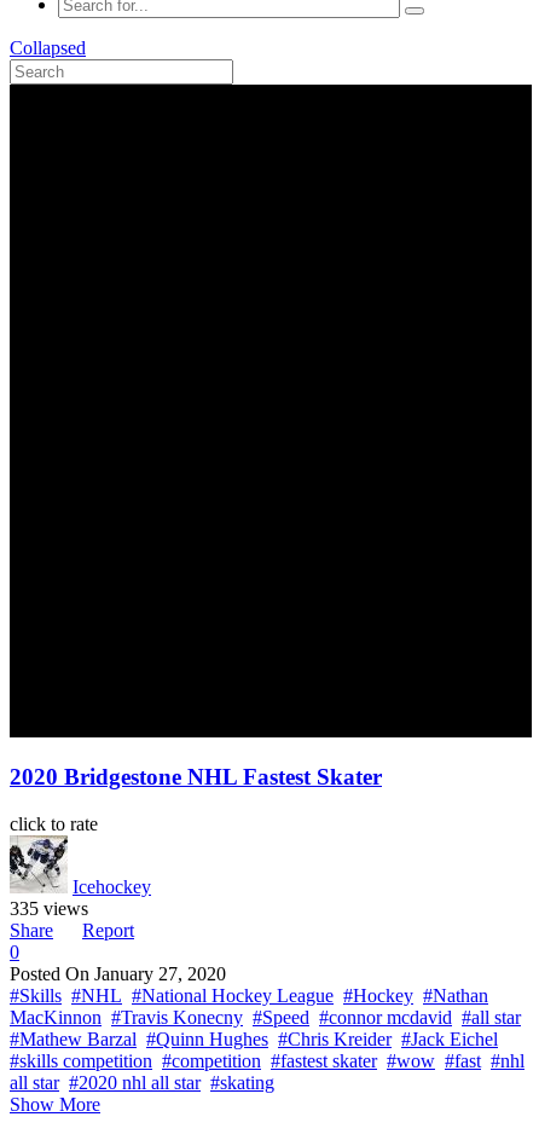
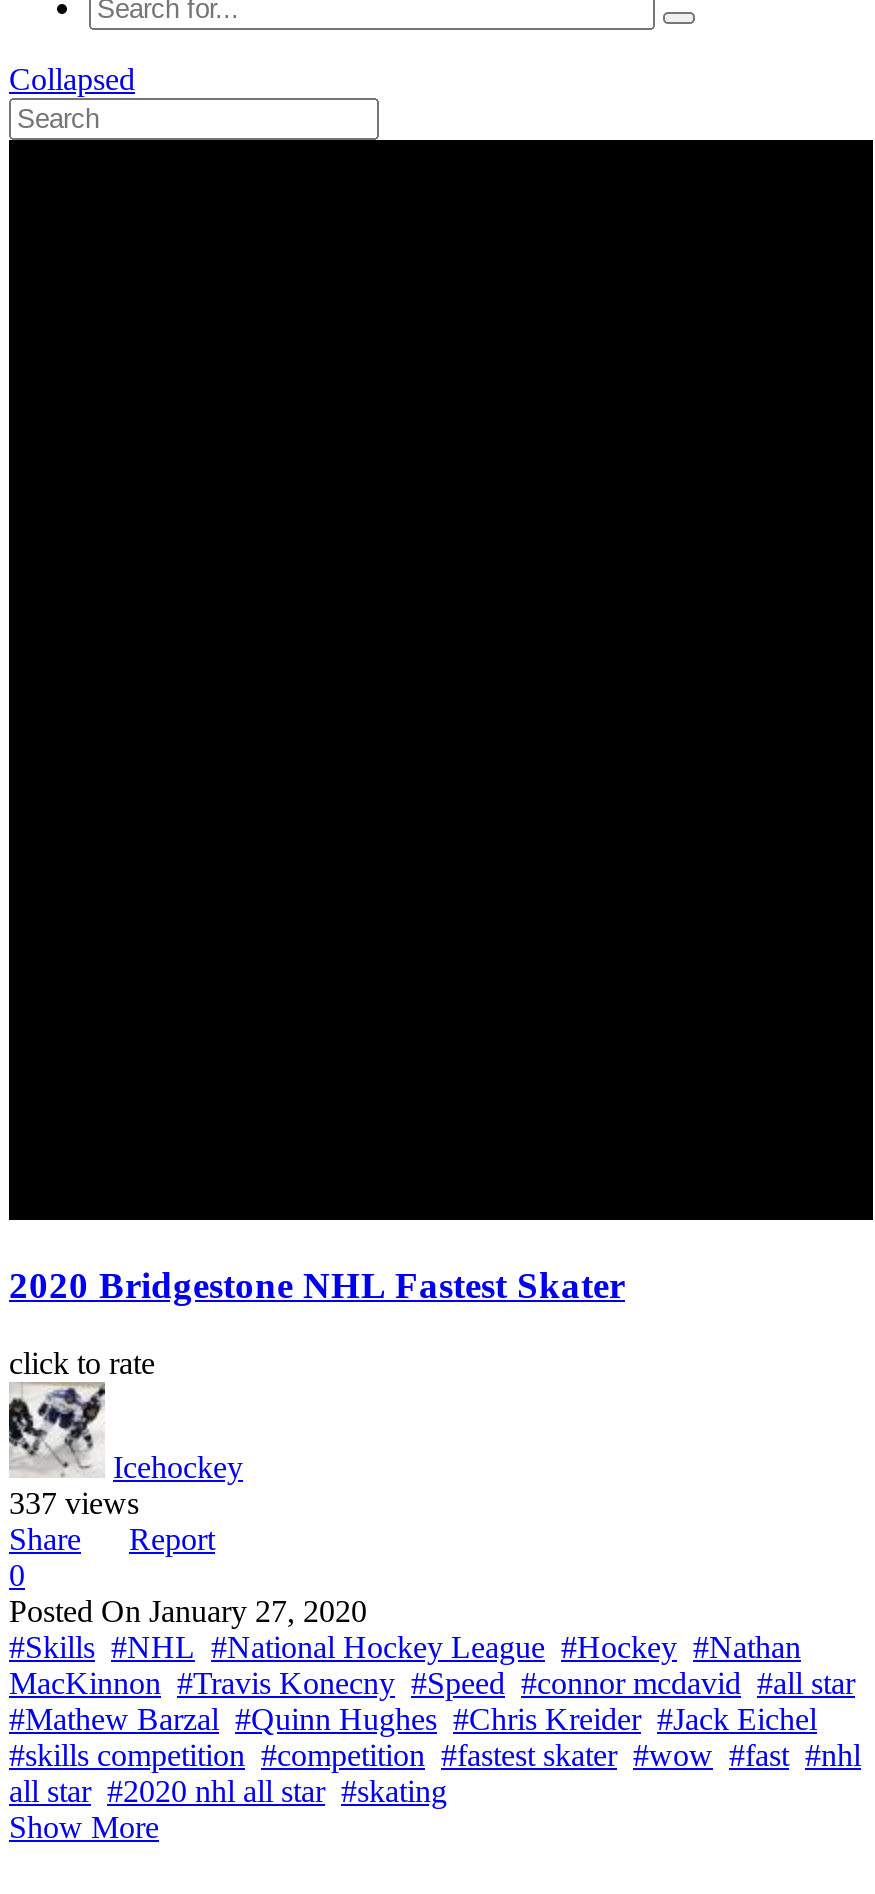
- 335 views
+ 337 views
